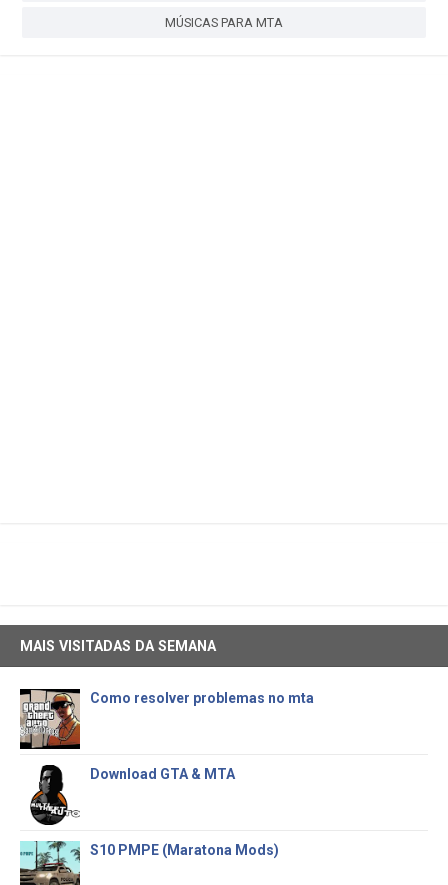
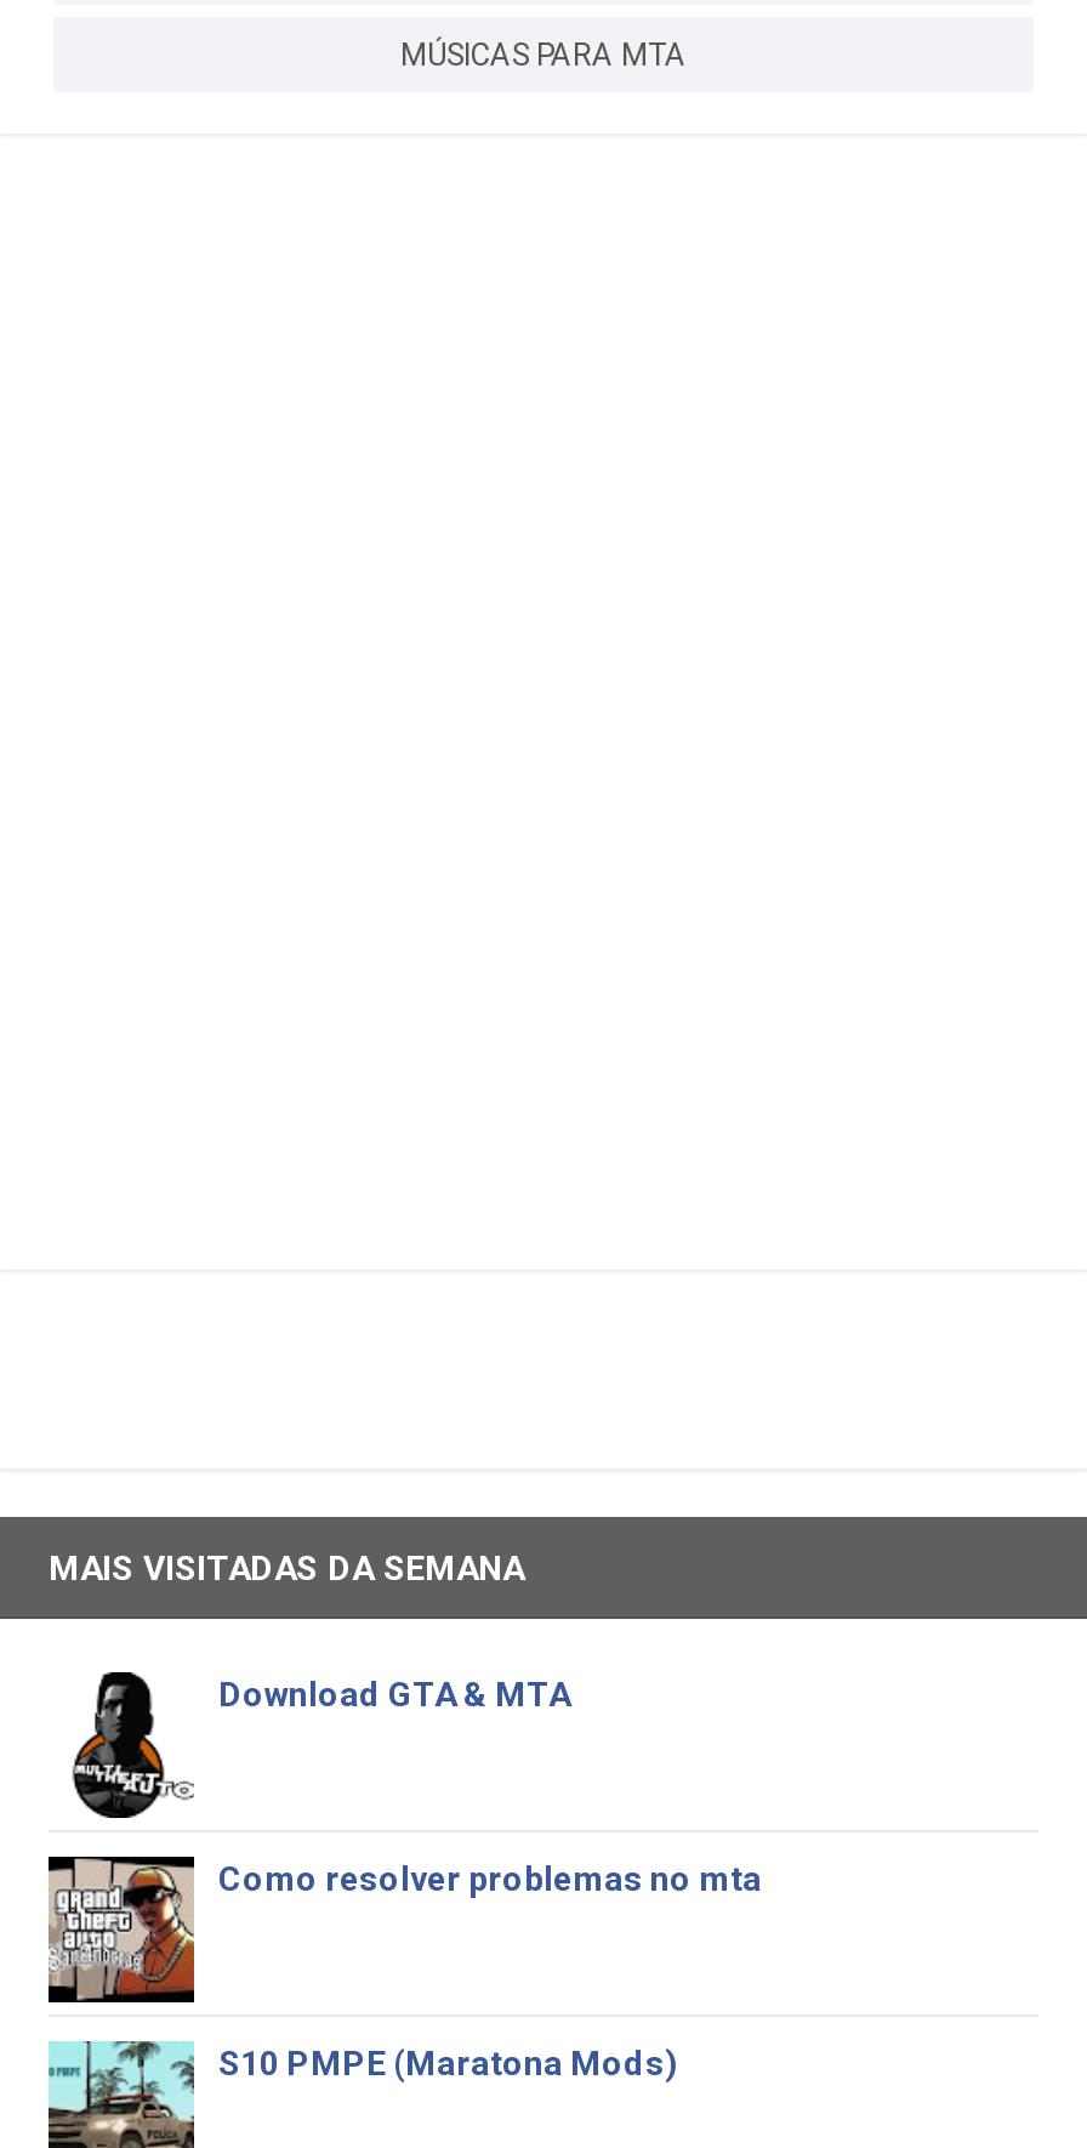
moved down: [image] | Como resolver problemas no mta

moved up: [image] | Download GTA & MTA
